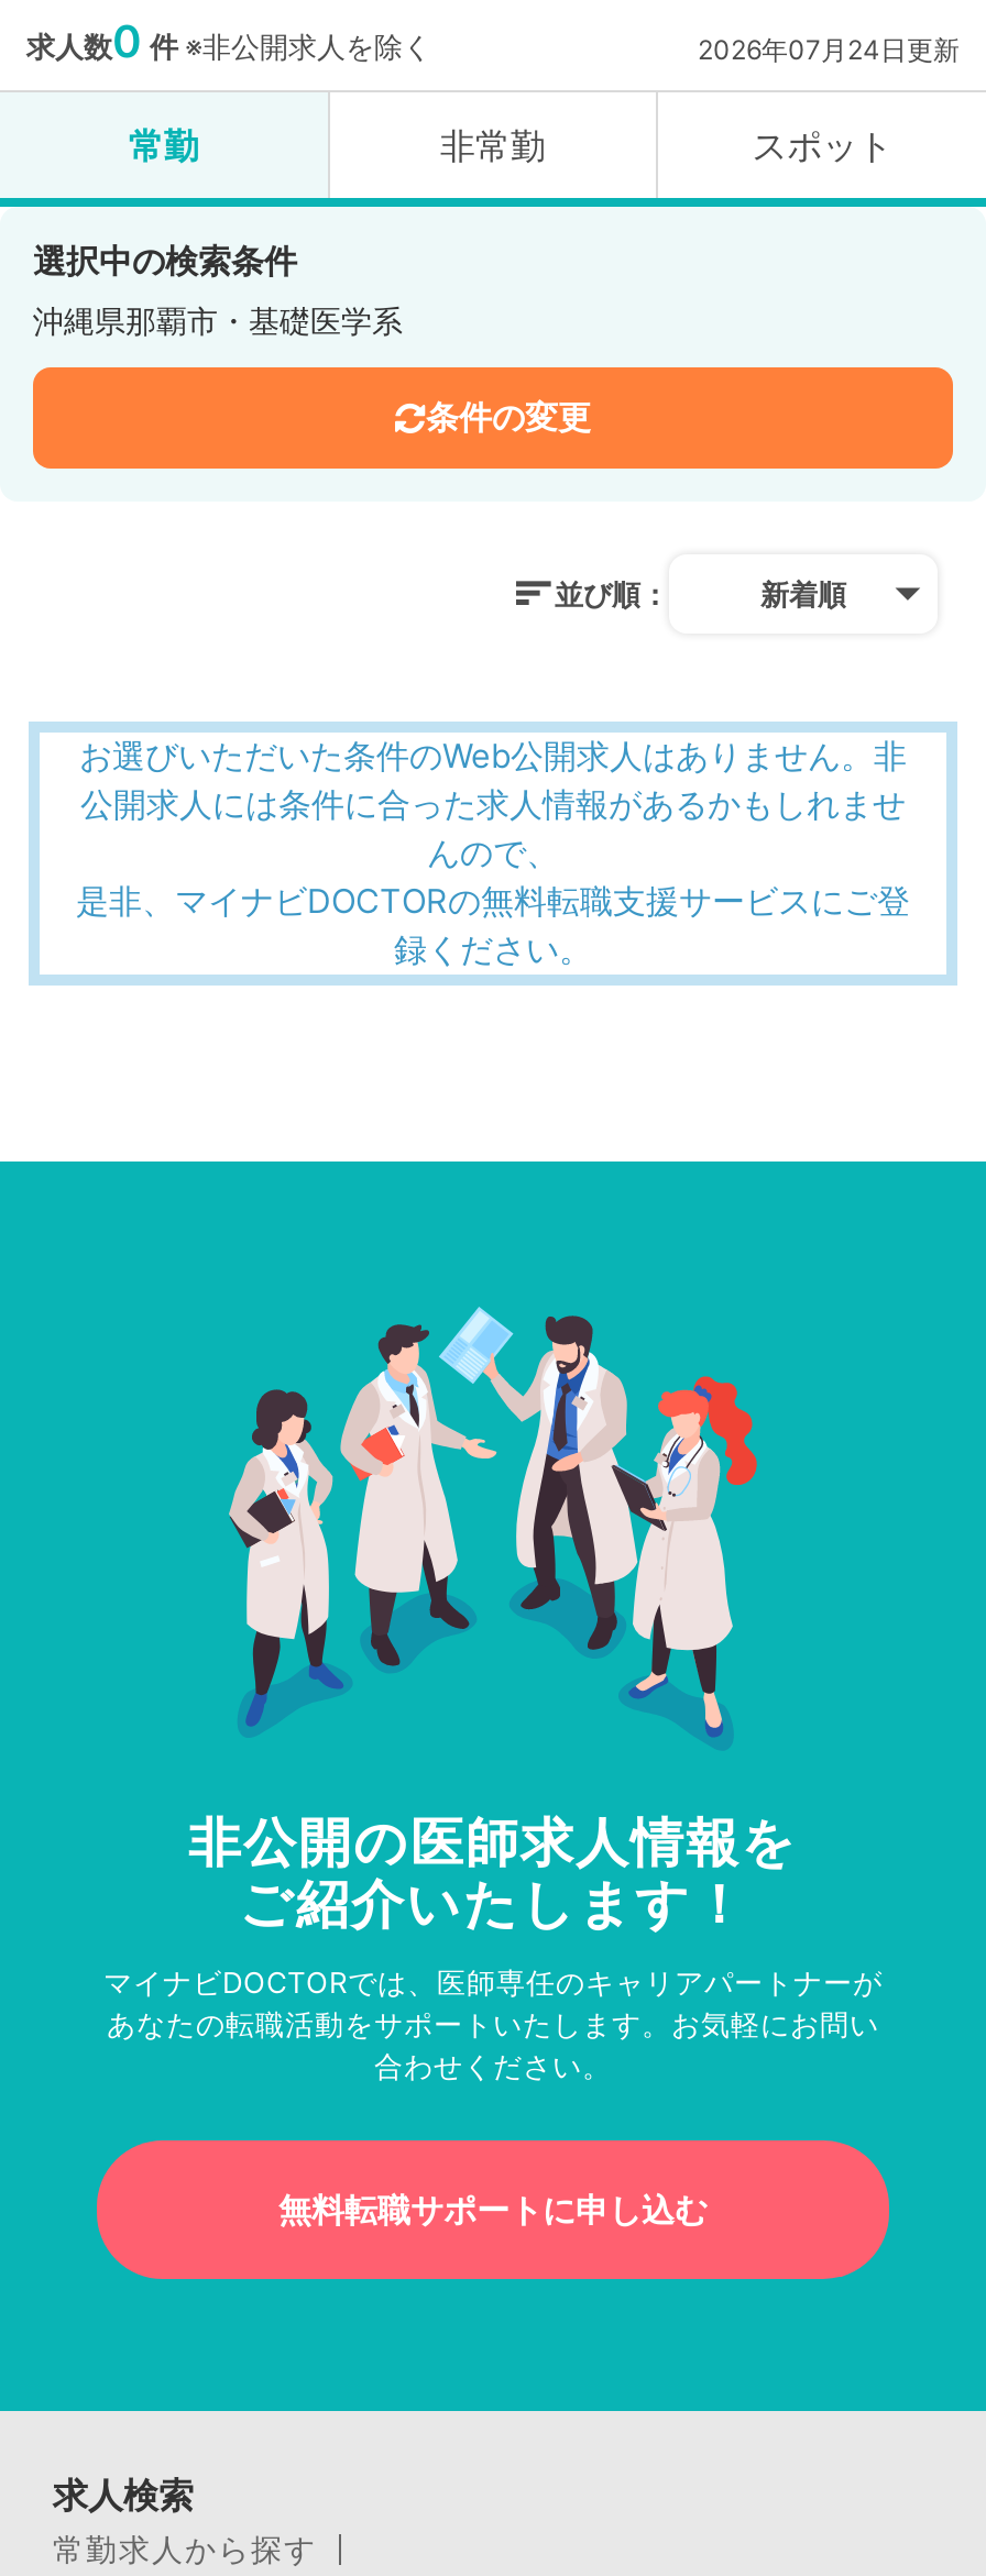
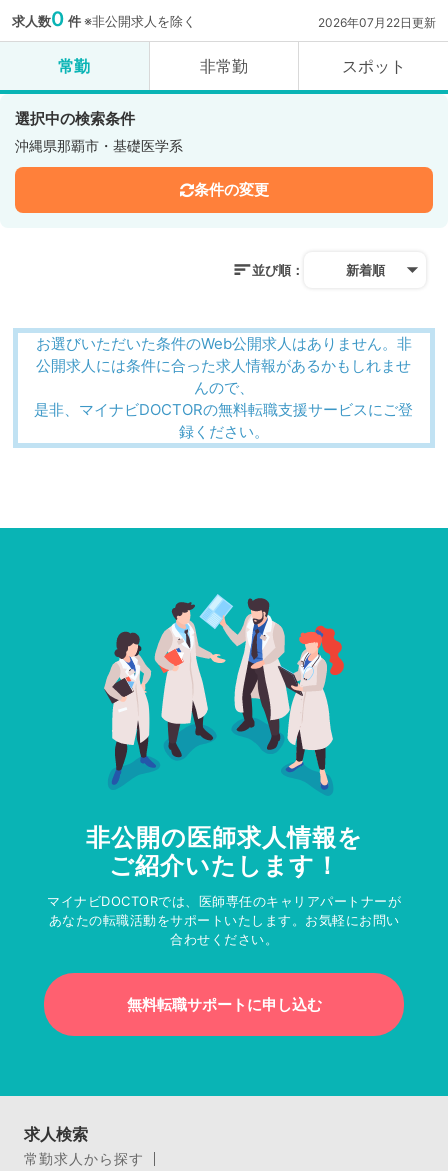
- 2026年07月24日更新
+ 2026年07月22日更新
